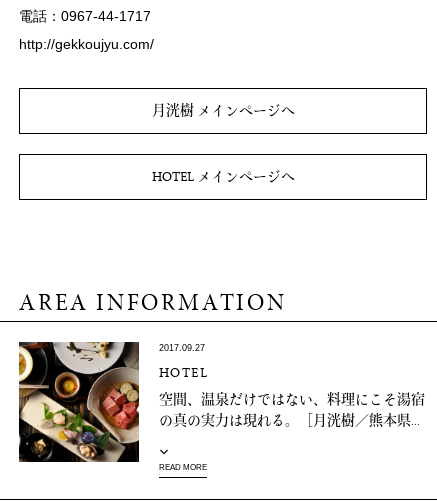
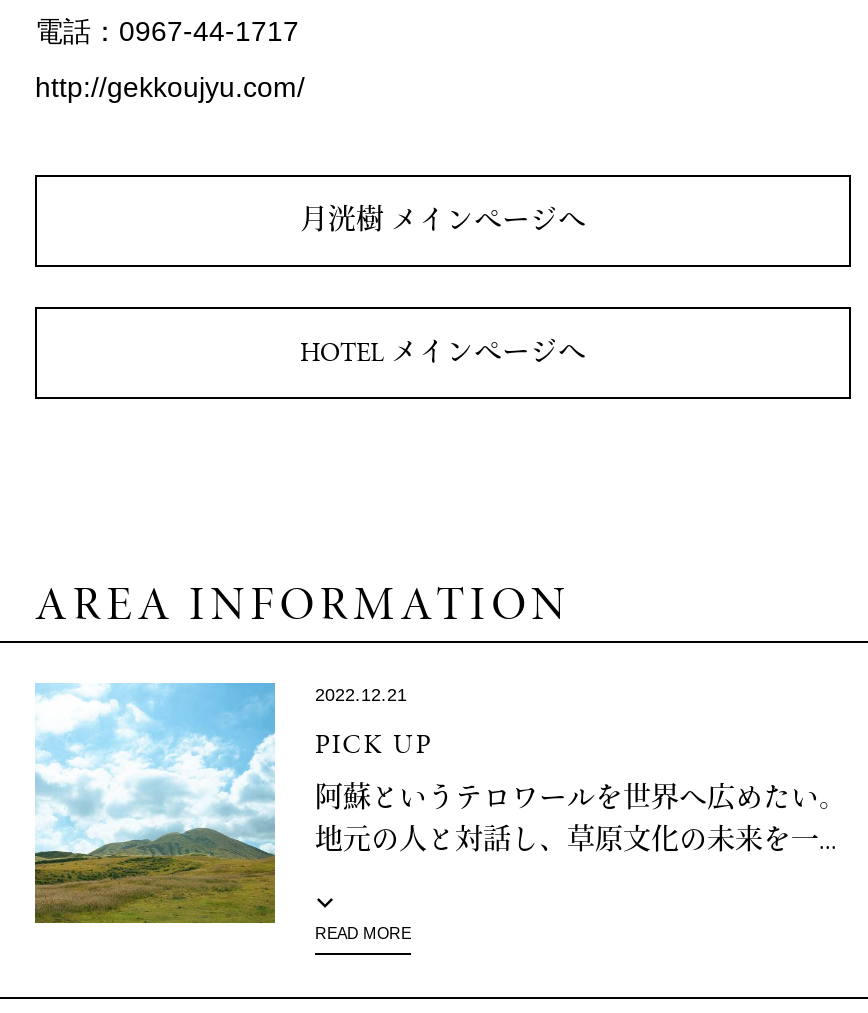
- [image]
- 2017.09.27
+ [image]
+ 2022.12.21

- HOTEL
- 空間、温泉だけではない、料理にこそ湯宿
- の真の実力は現れる。［月洸樹／熊本県...
+ PICK UP
+ 阿蘇というテロワールを世界へ広めたい。
+ 地元の人と対話し、草原文化の未来を一...
